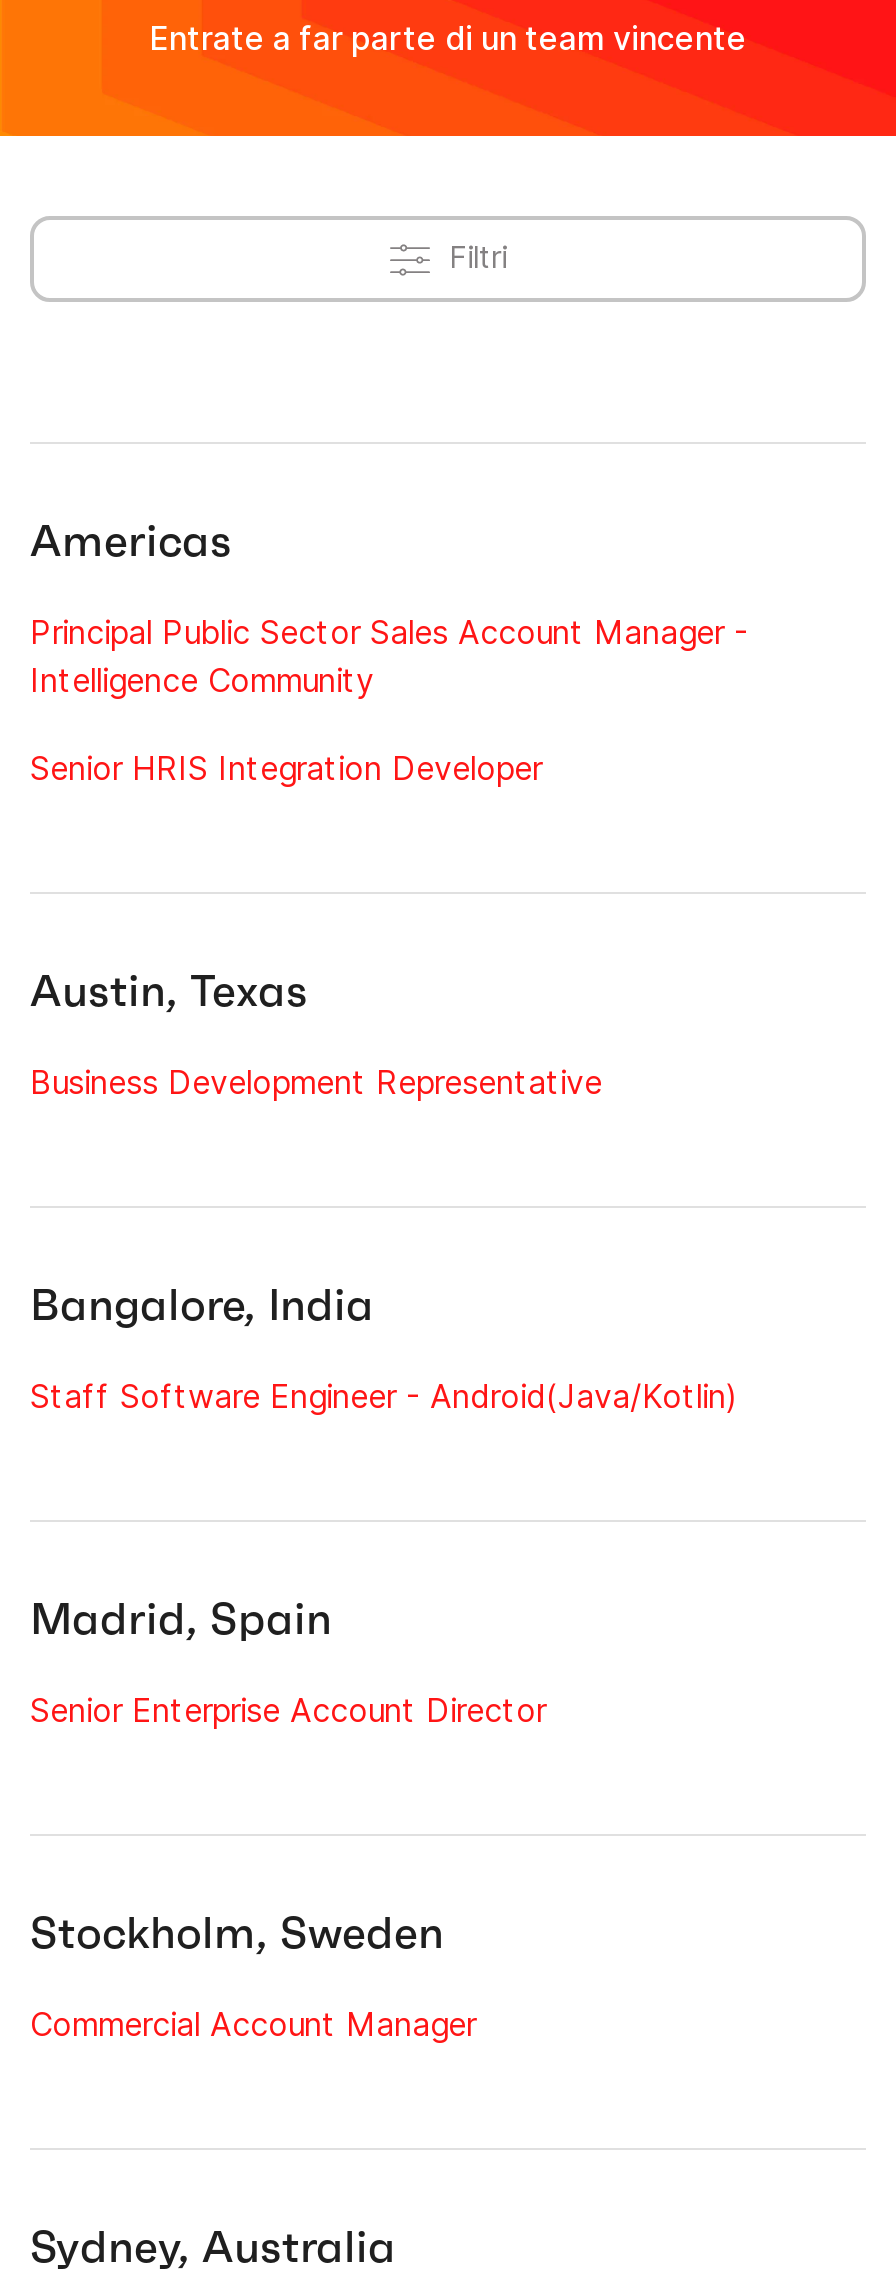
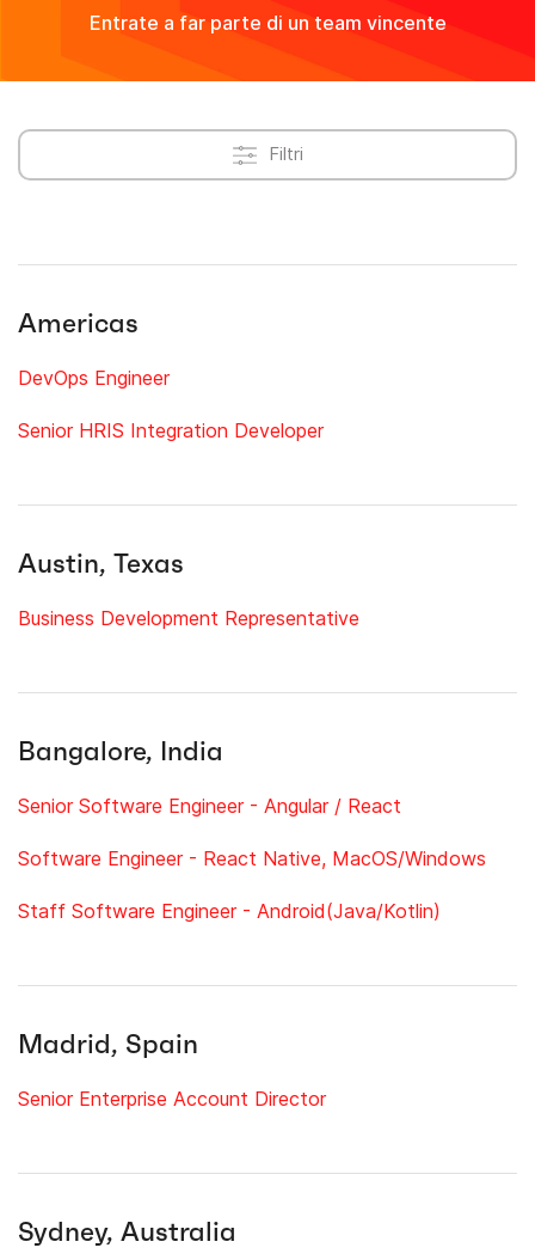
- Principal Public Sector Sales Account Manager -
- Intelligence Community
+ DevOps Engineer

+ Senior Software Engineer - Angular / React
+ Software Engineer - React Native, MacOS/Windows

moved down: Staff Software Engineer - Android(Java/Kotlin) | Madrid, Spain | Senior Enterprise Account Director

- Stockholm, Sweden
- Commercial Account Manager
